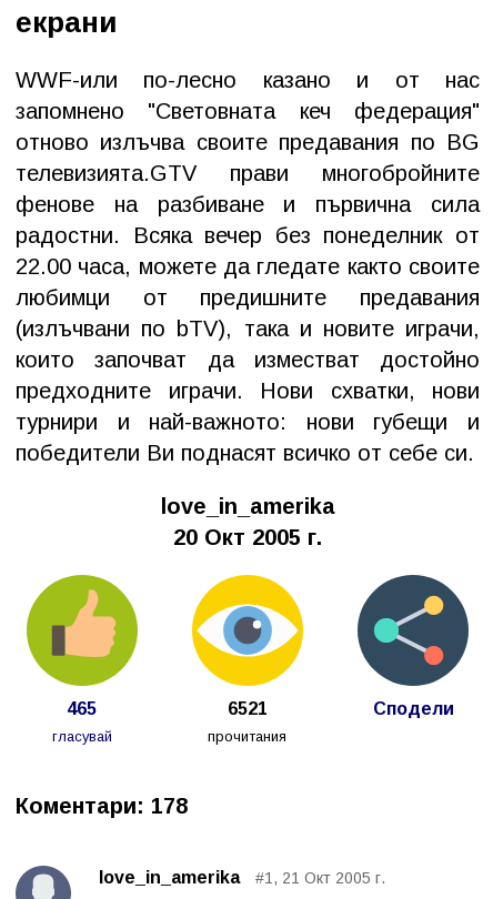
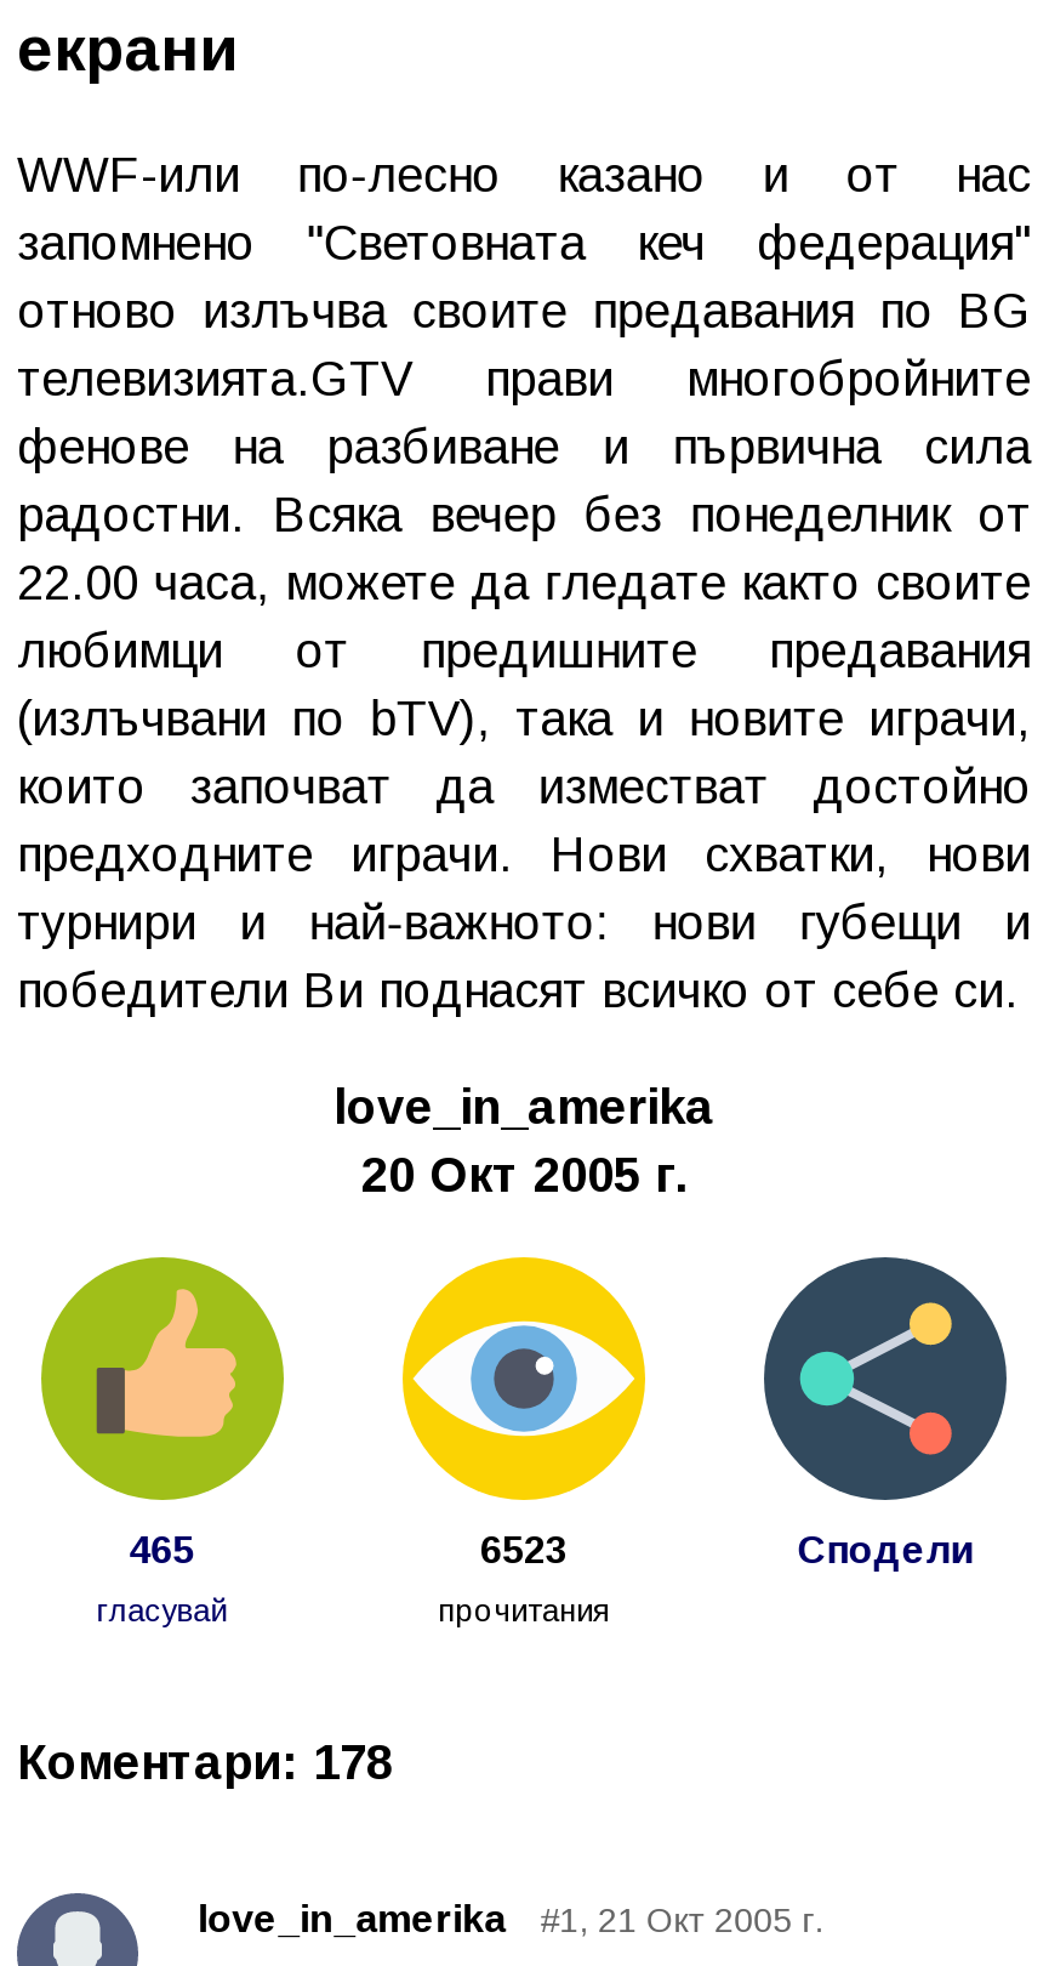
- 6521
+ 6523
